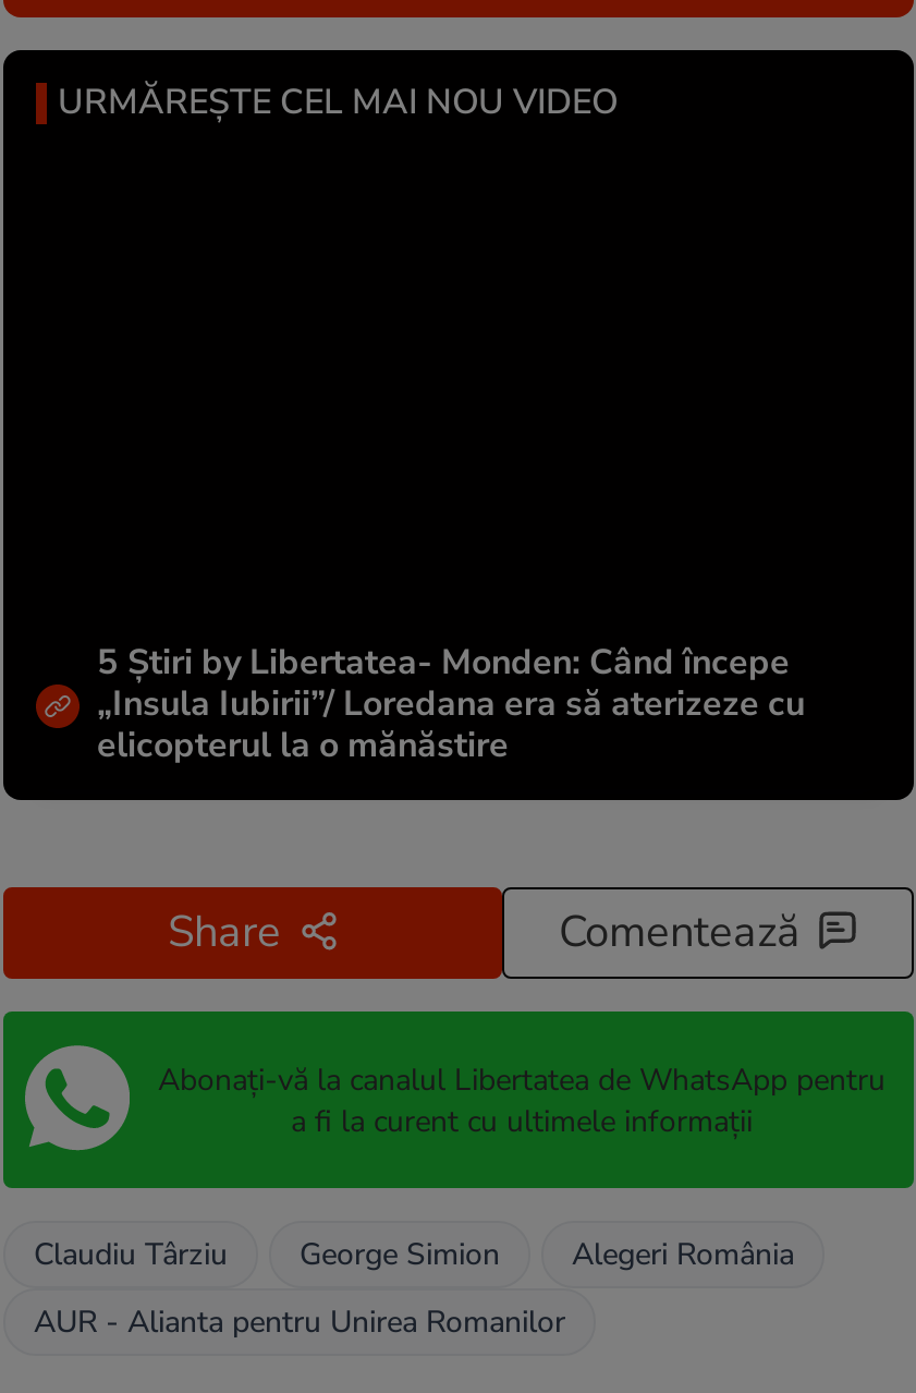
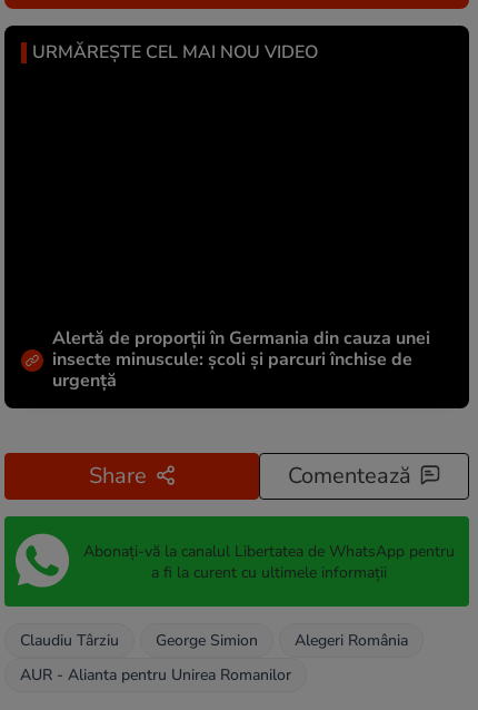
- 5 Știri by Libertatea- Monden: Când începe
- „Insula Iubirii”/ Loredana era să aterizeze cu
- elicopterul la o mănăstire
+ Alertă de proporții în Germania din cauza unei
+ insecte minuscule: școli și parcuri închise de
+ urgență
